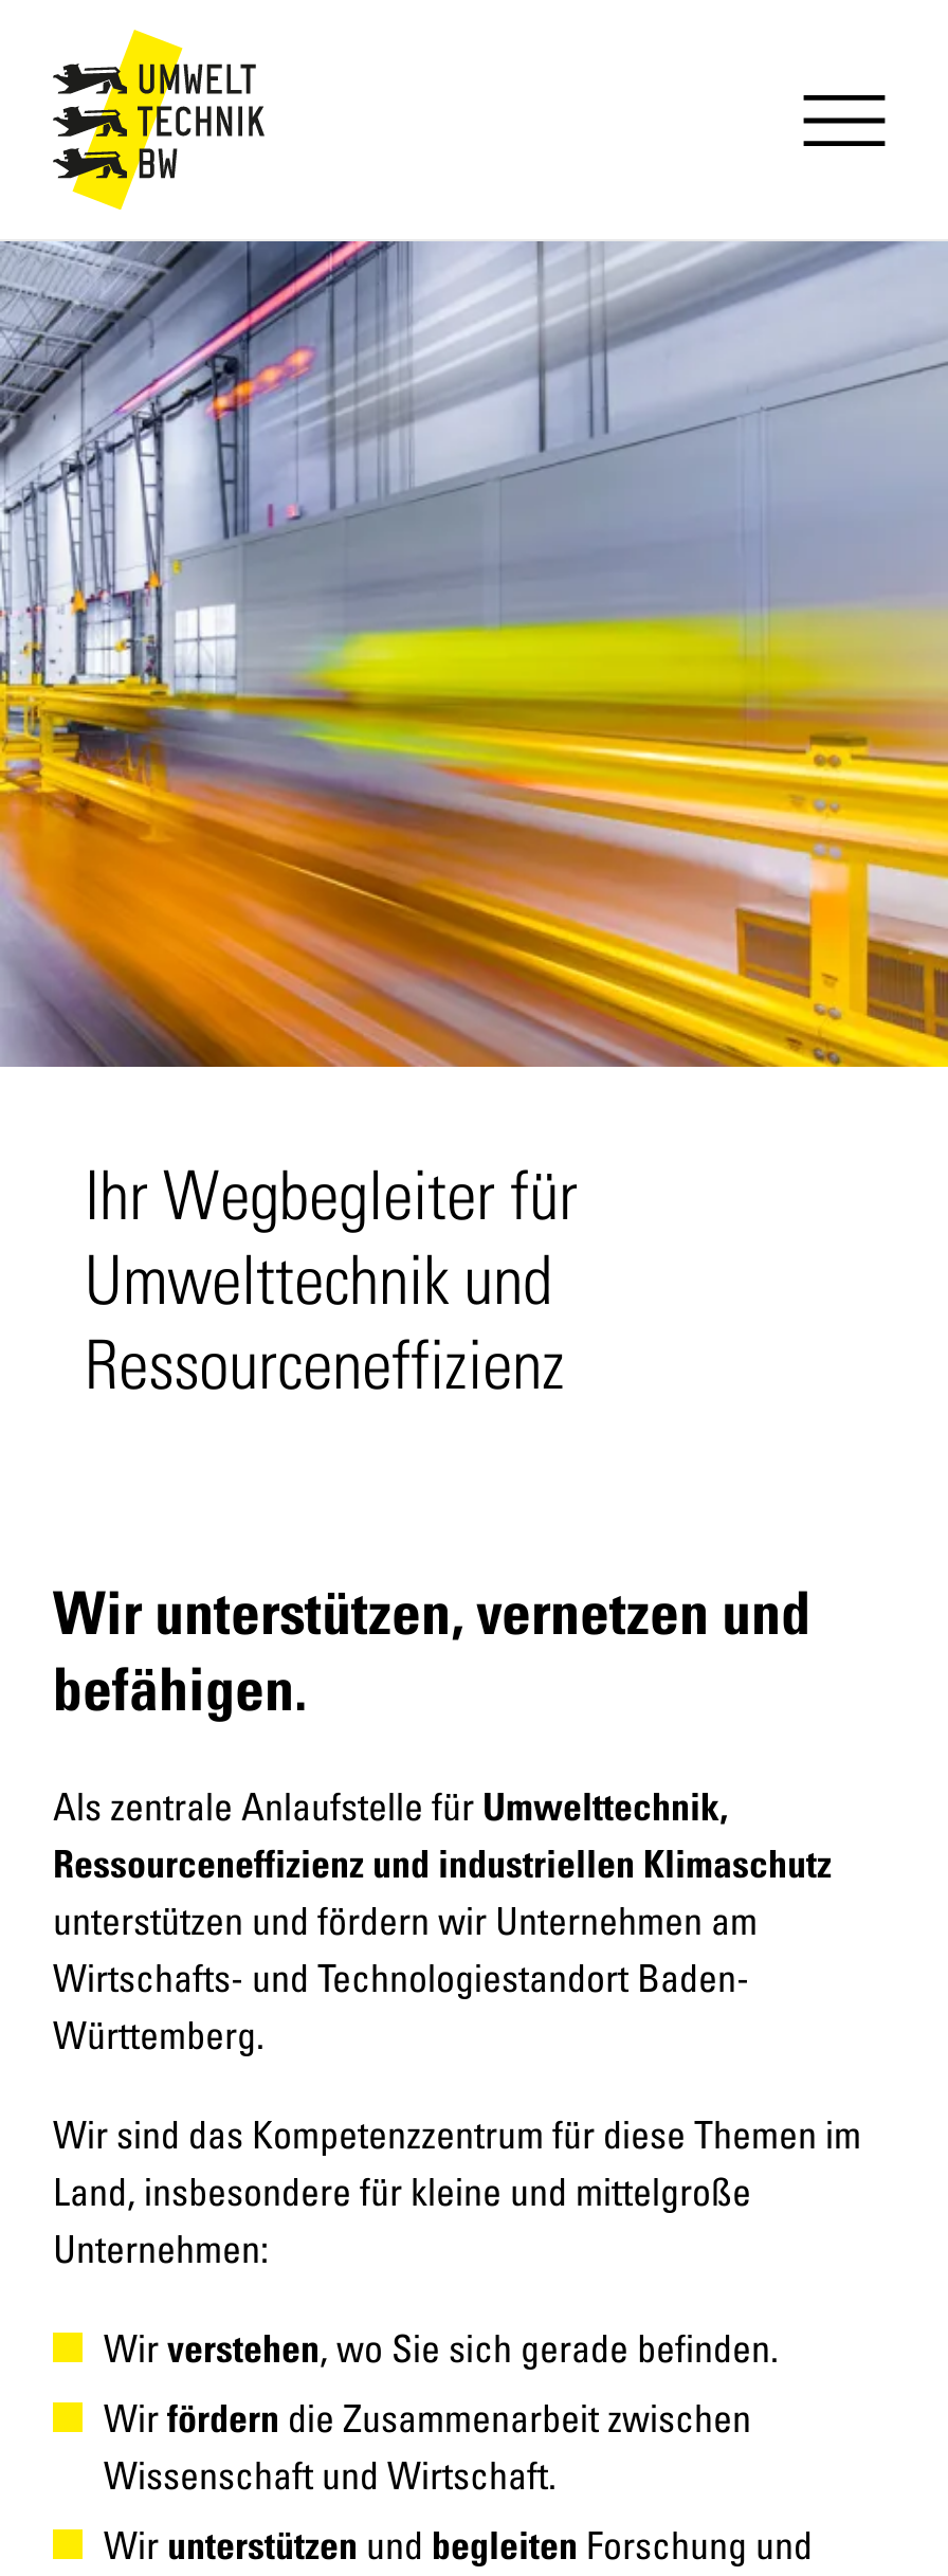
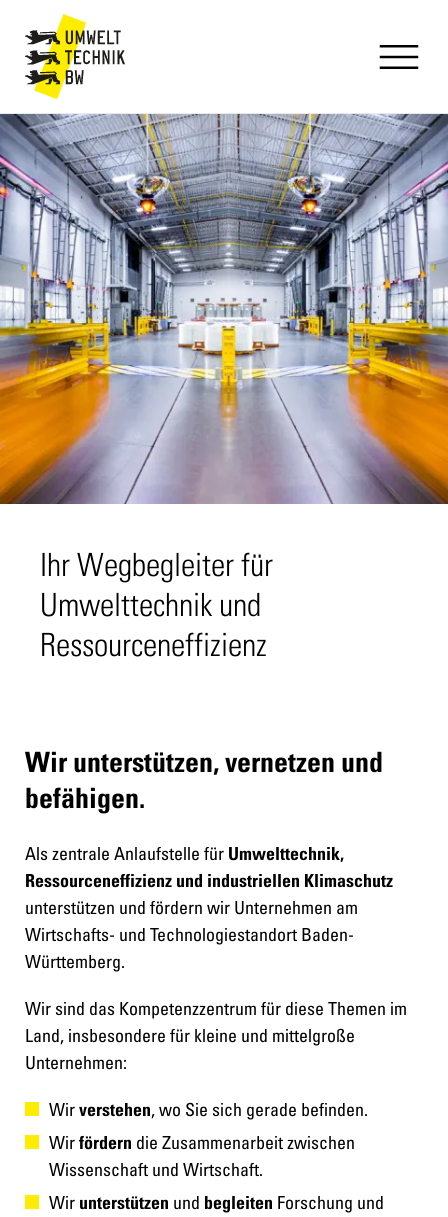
- [image]
+ [image]
